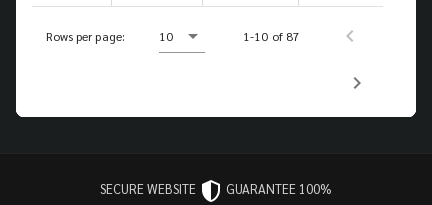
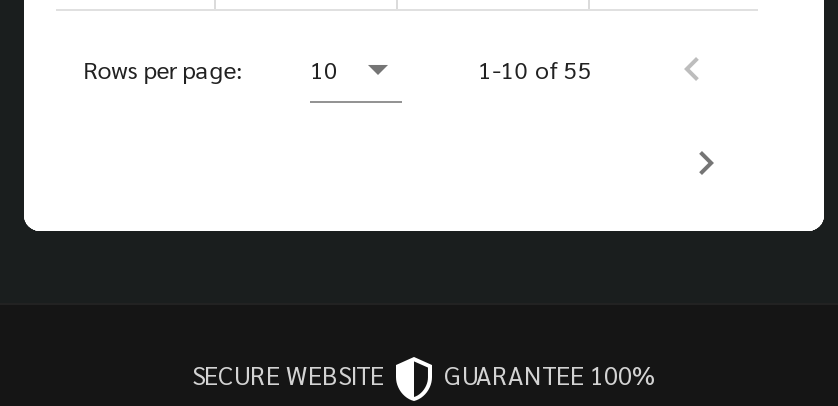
- 1-10 of 87
+ 1-10 of 55
